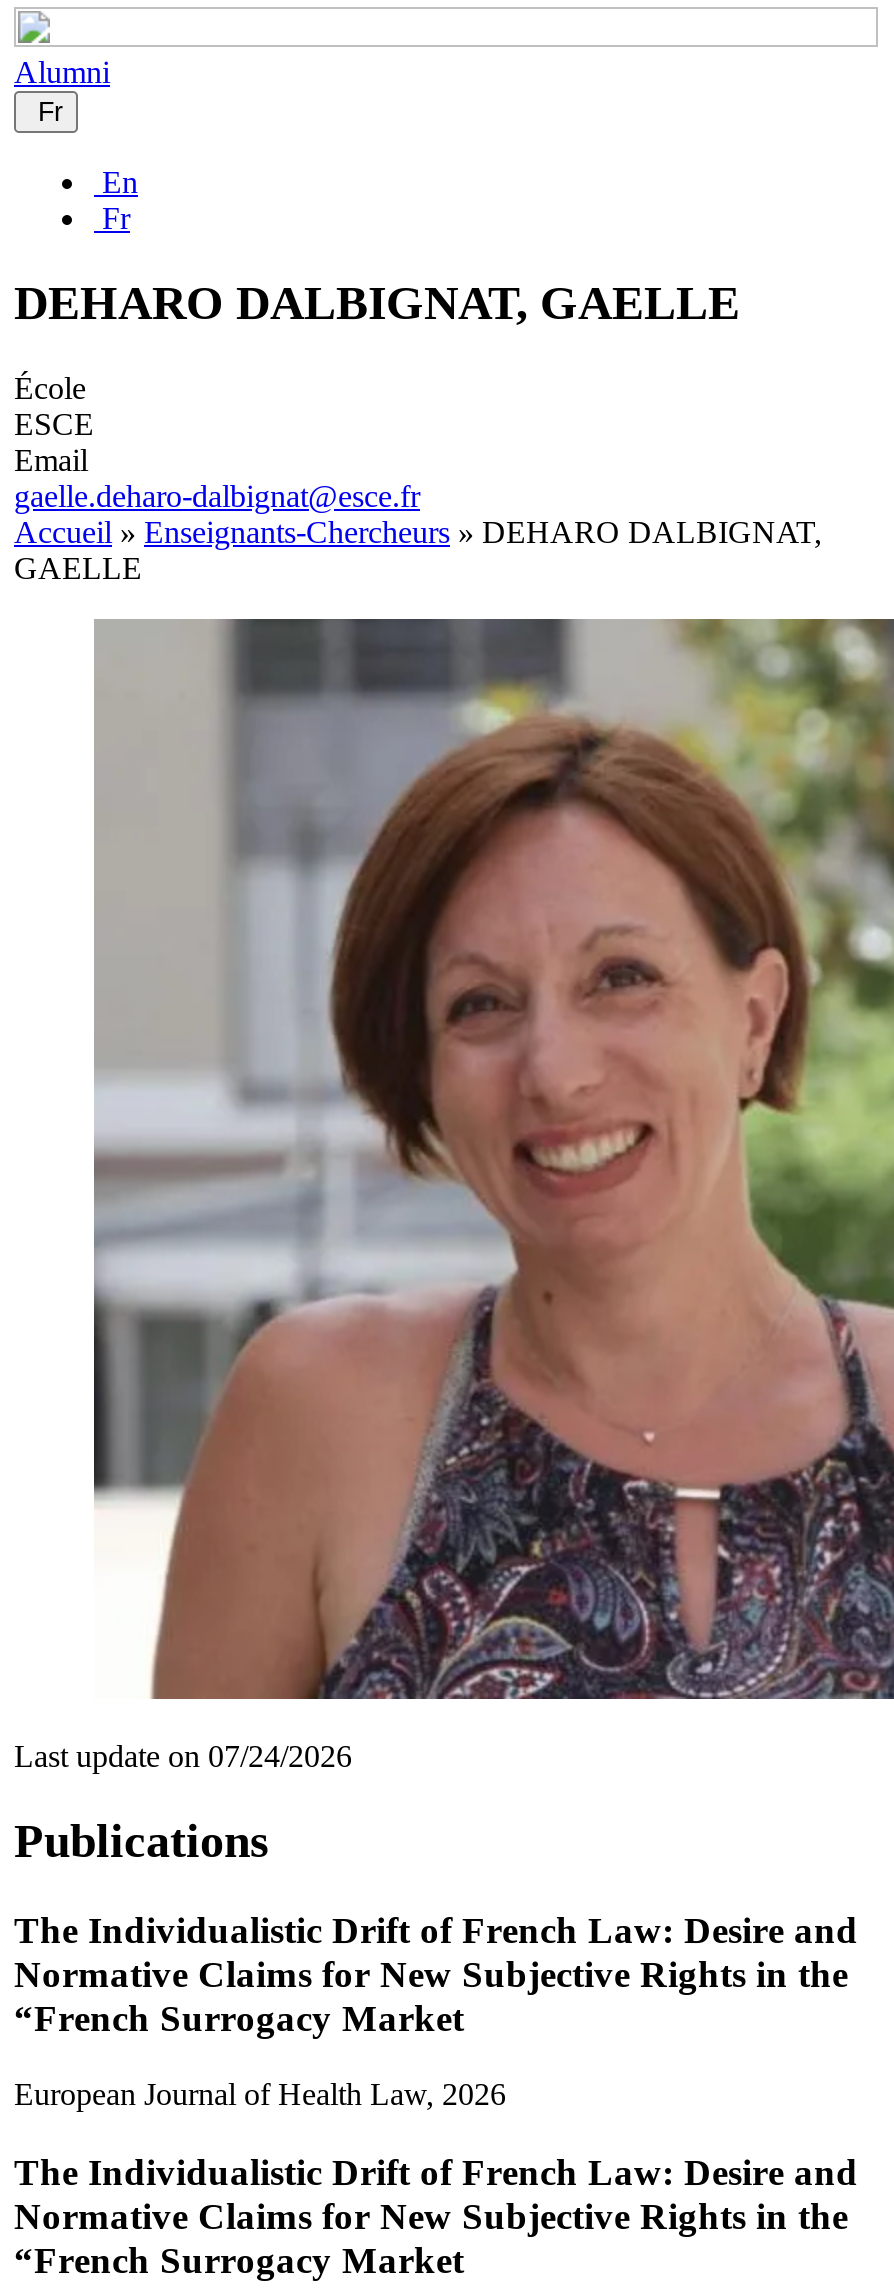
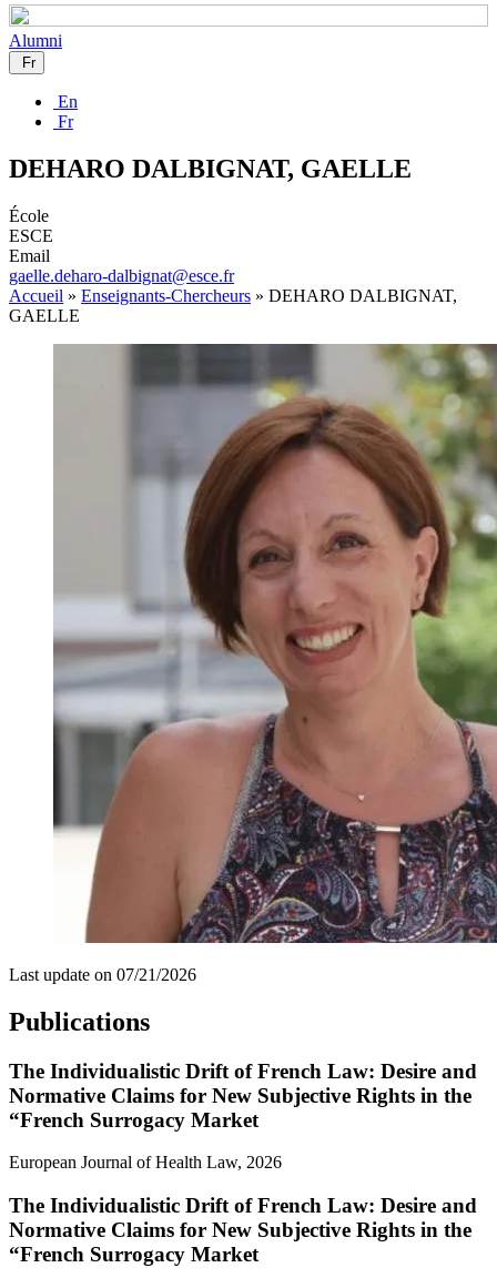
- Last update on 07/24/2026
+ Last update on 07/21/2026
